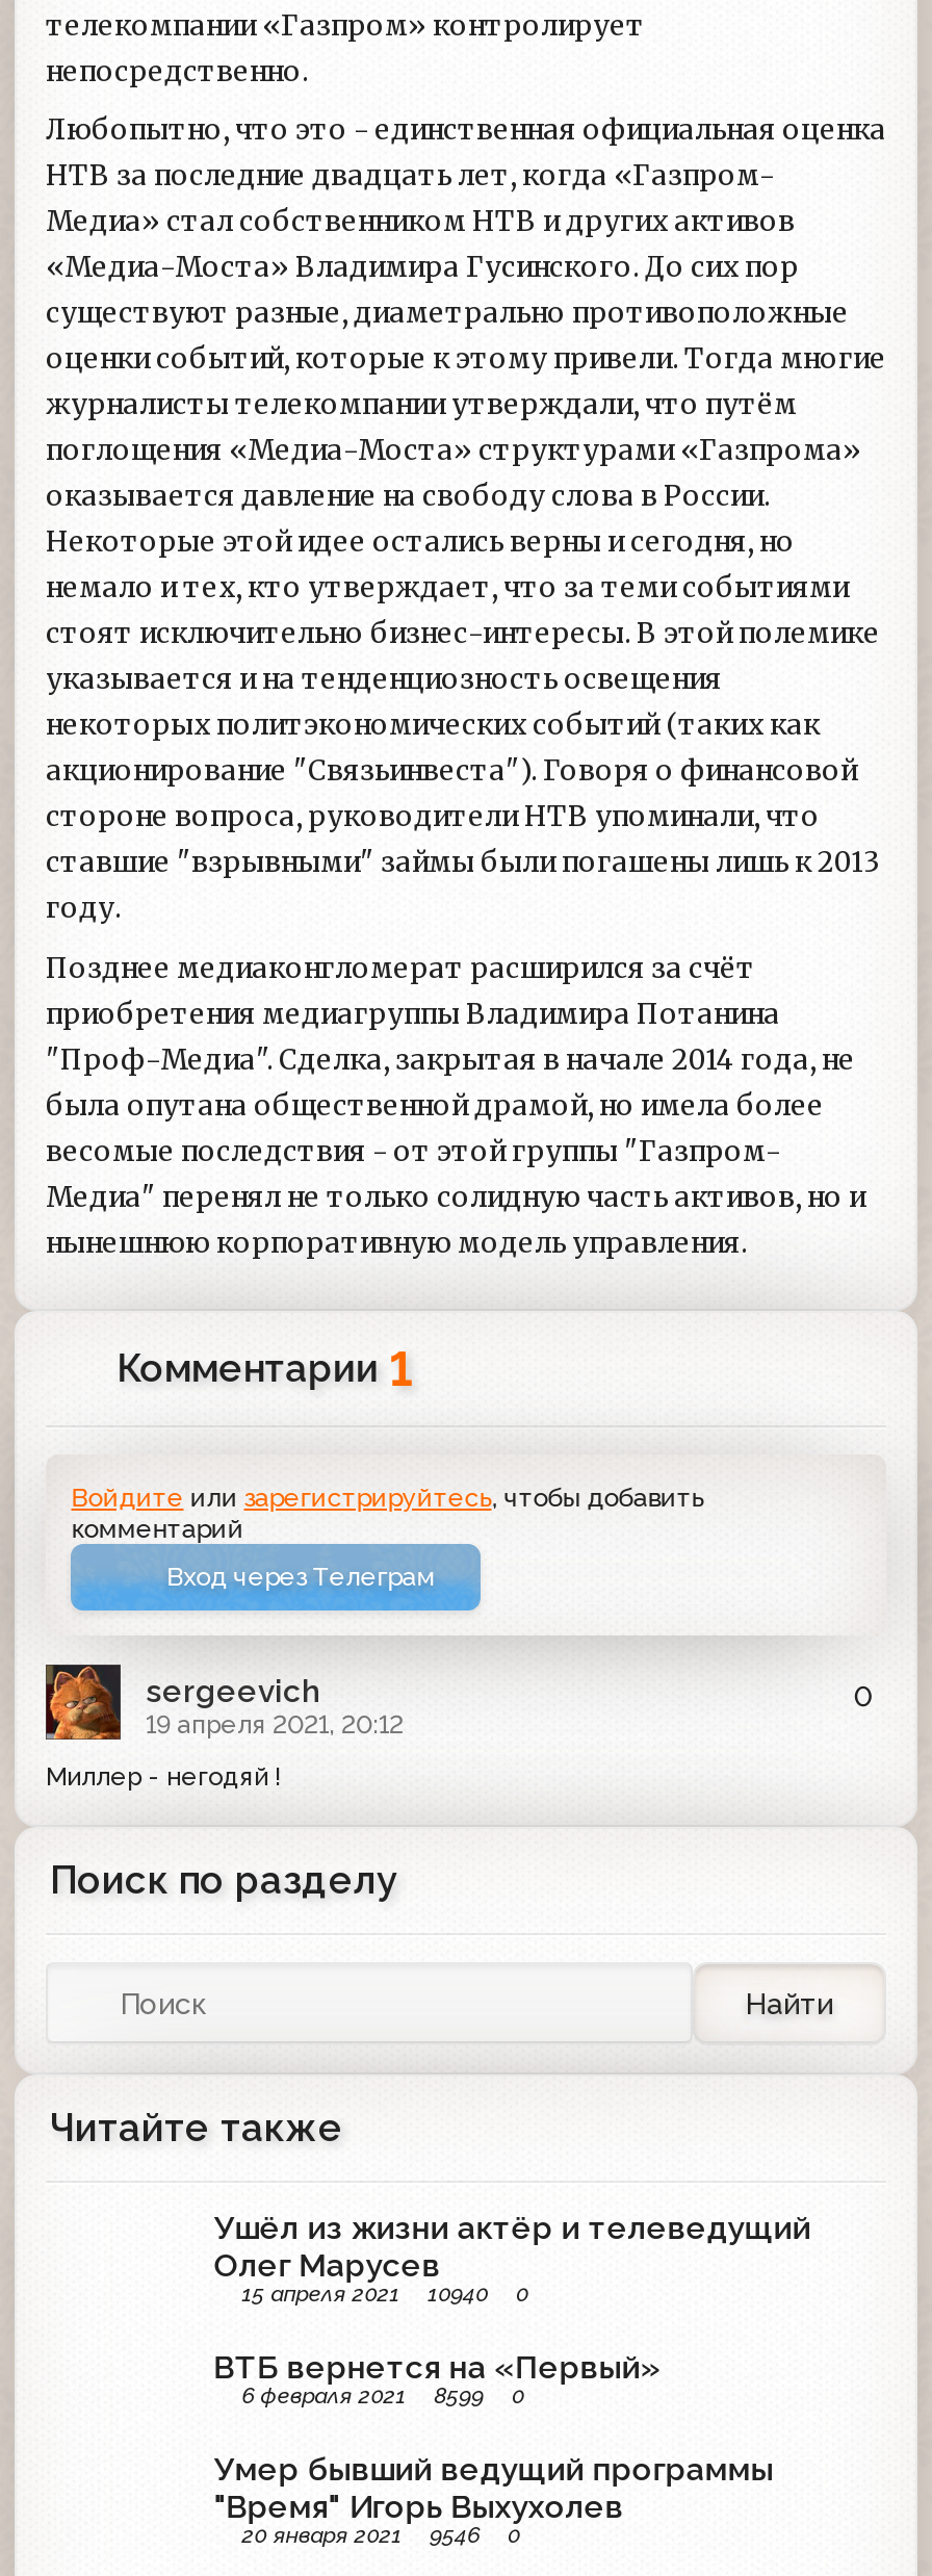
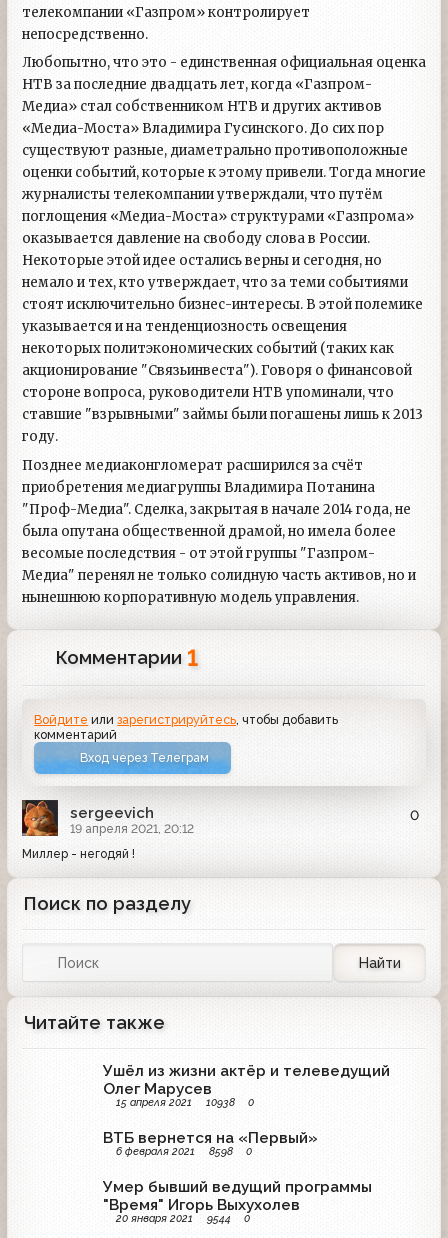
- 10940
+ 10938

- 8599
+ 8598

- 9546
+ 9544
